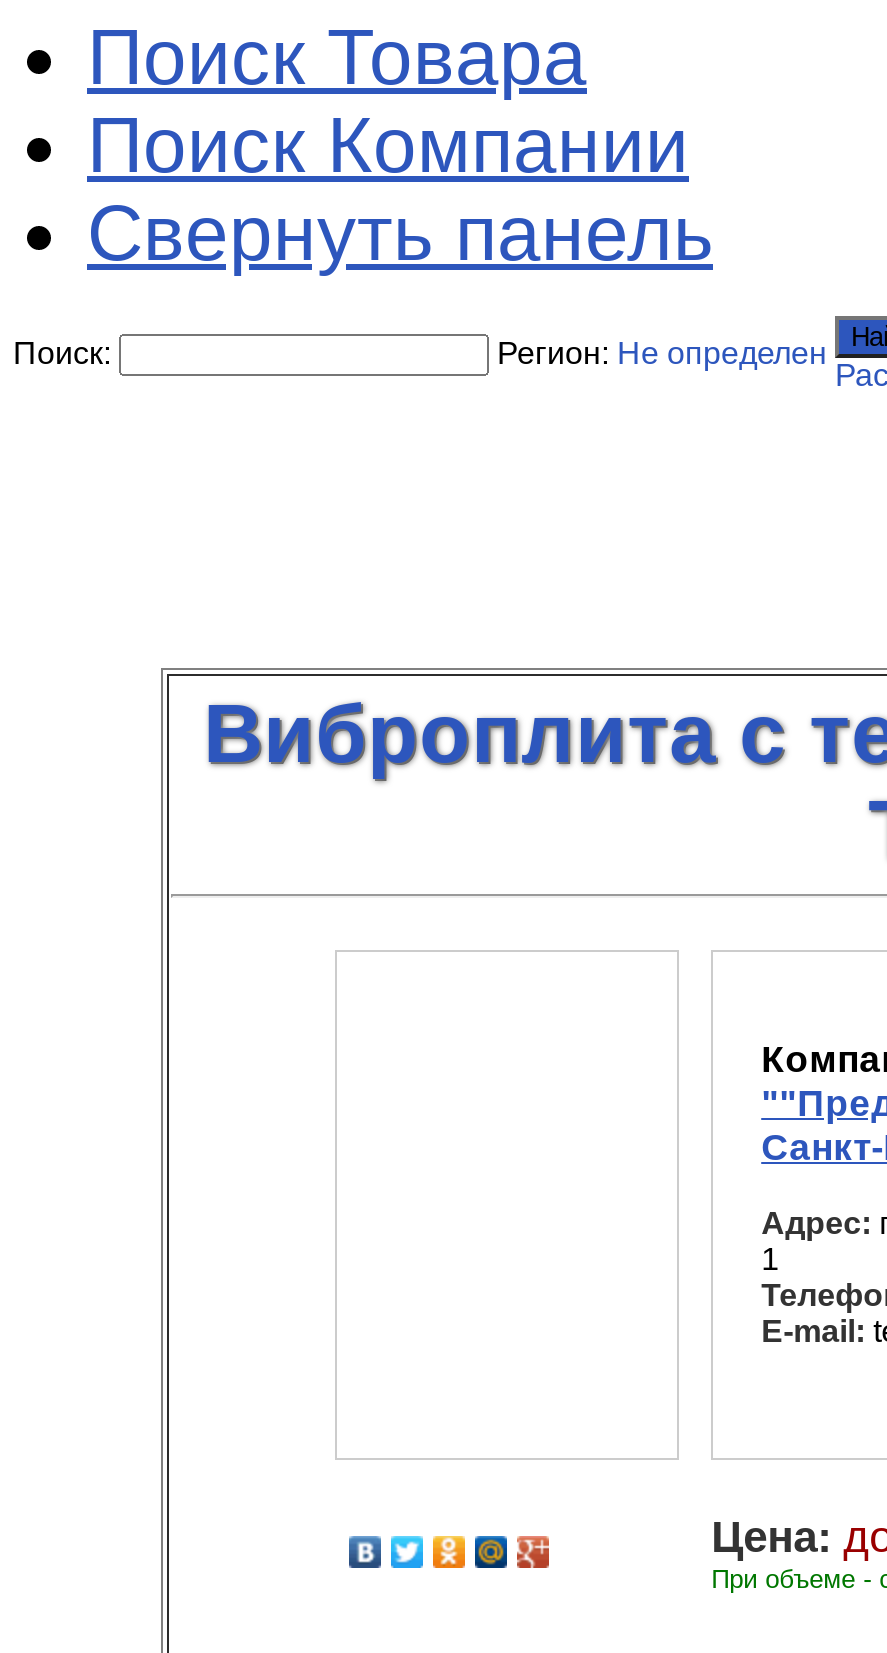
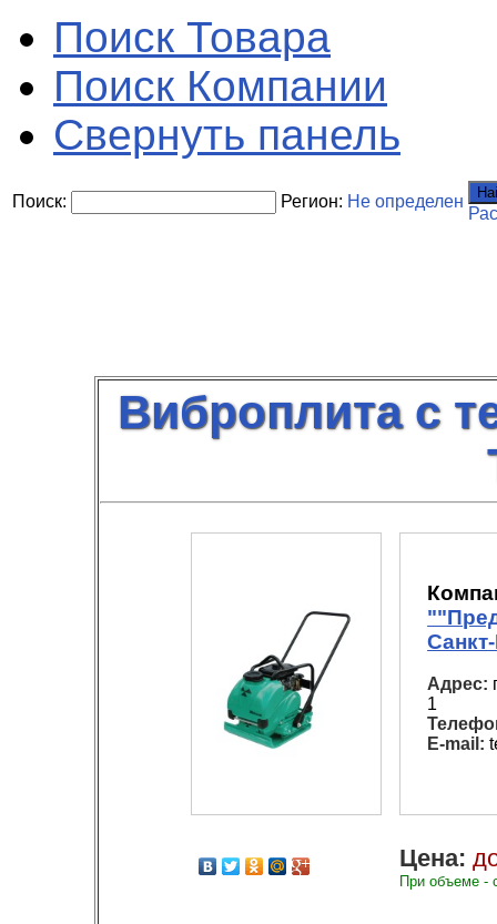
+ [image]
